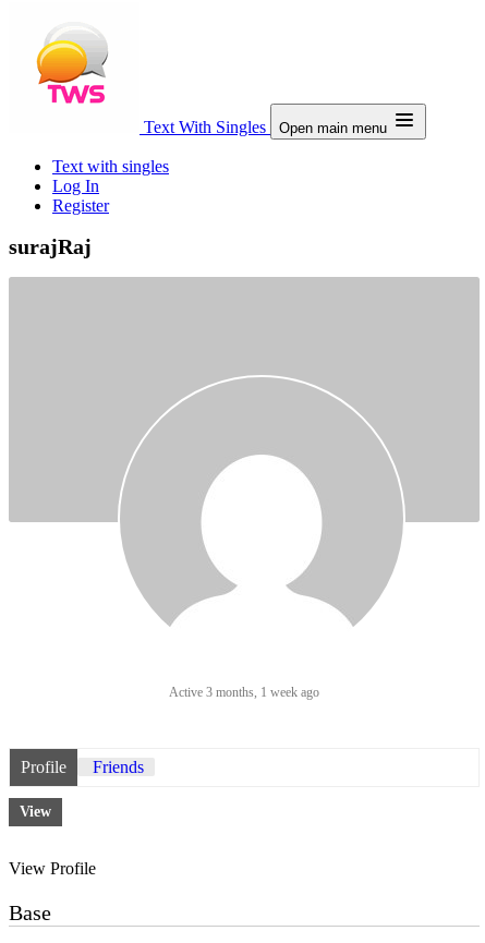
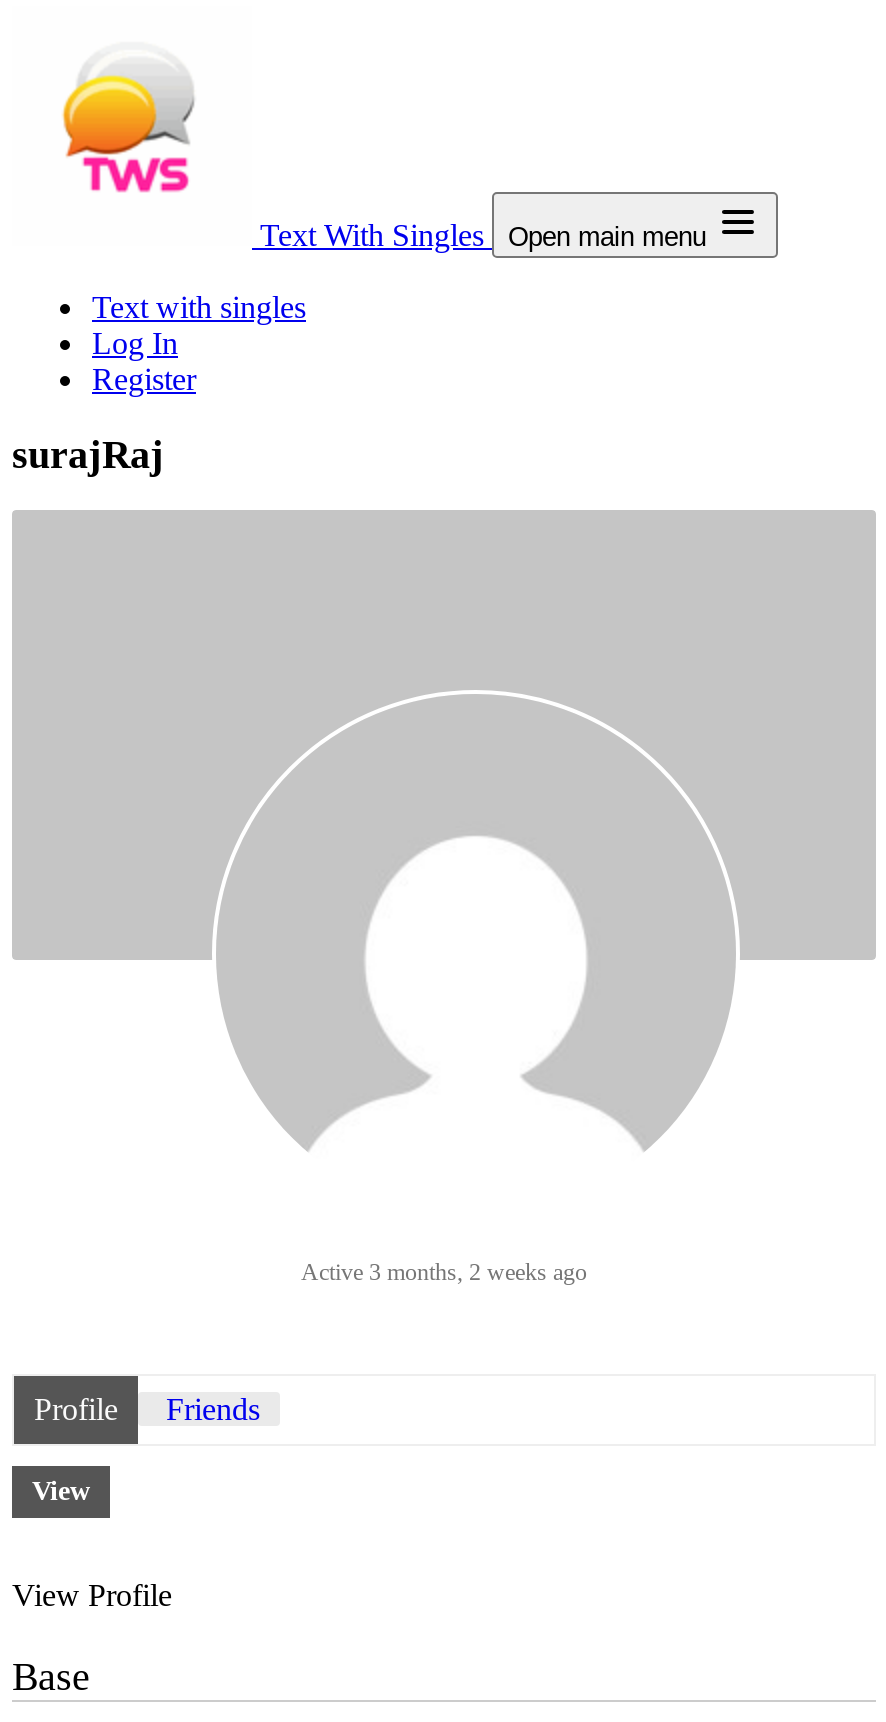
- Active 3 months, 1 week ago
+ Active 3 months, 2 weeks ago
